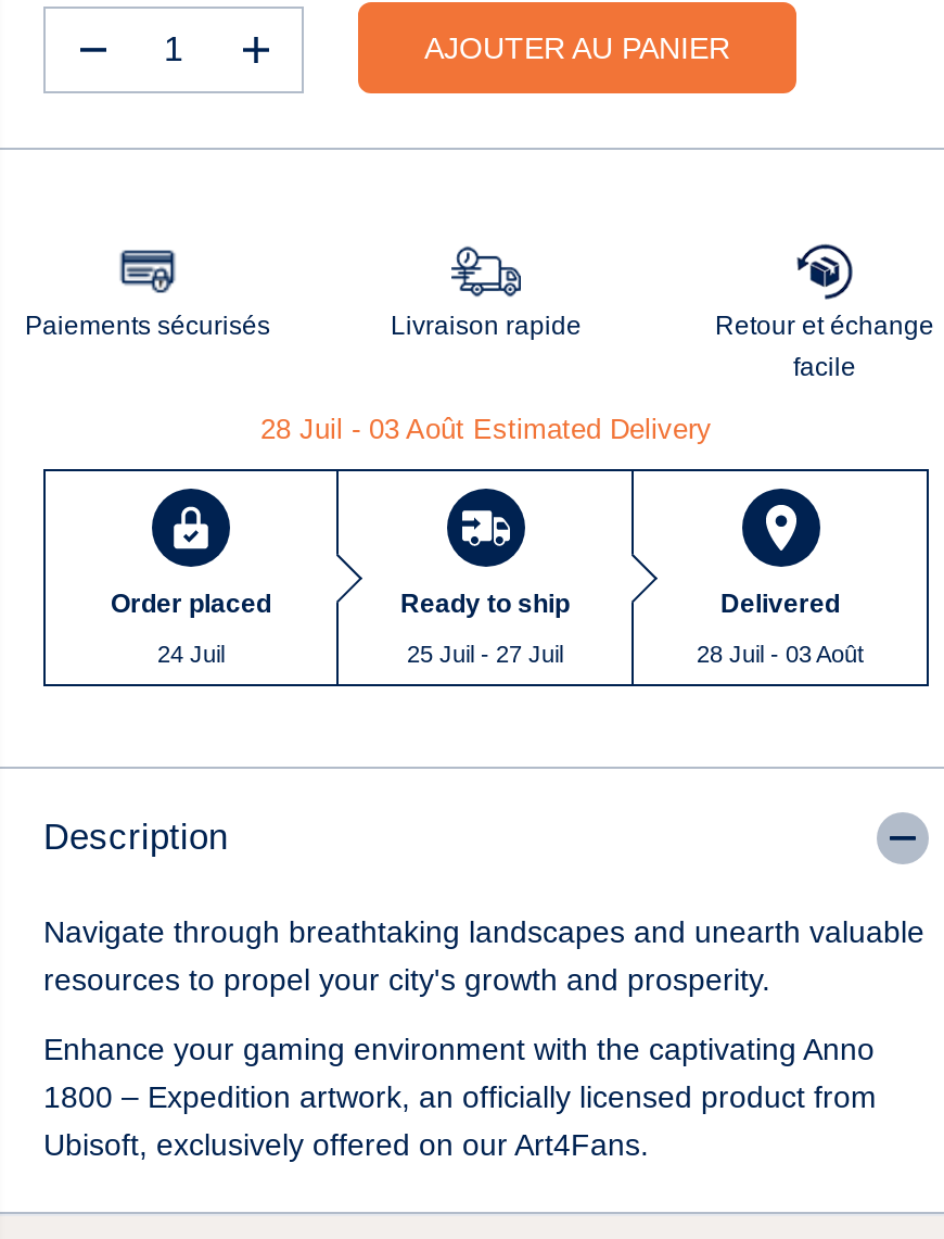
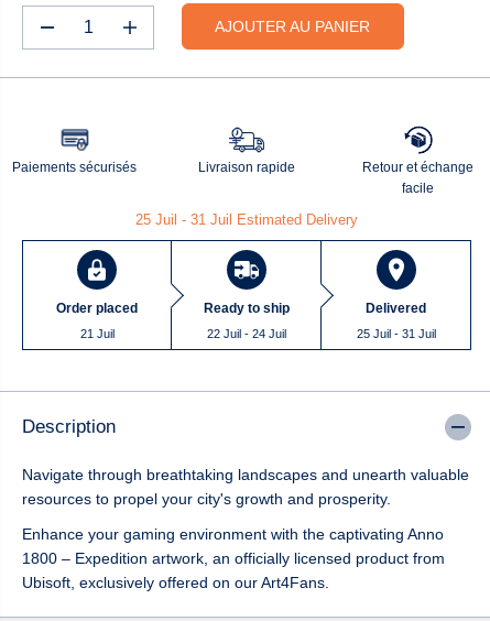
- 28 Juil - 03 Août Estimated Delivery
+ 25 Juil - 31 Juil Estimated Delivery

- 24 Juil
+ 21 Juil

- 25 Juil - 27 Juil
+ 22 Juil - 24 Juil

- 28 Juil - 03 Août
+ 25 Juil - 31 Juil
